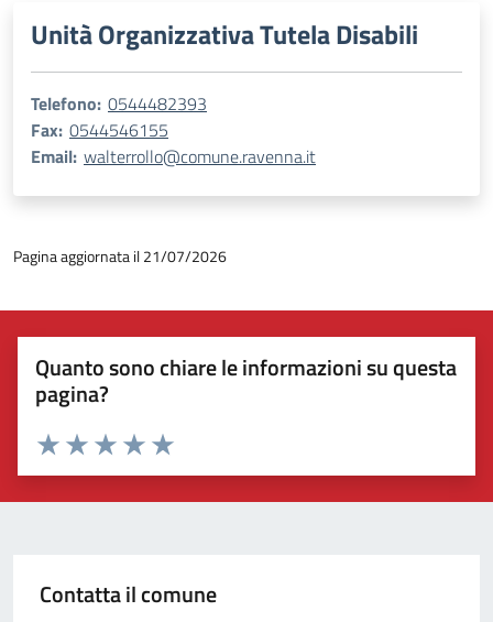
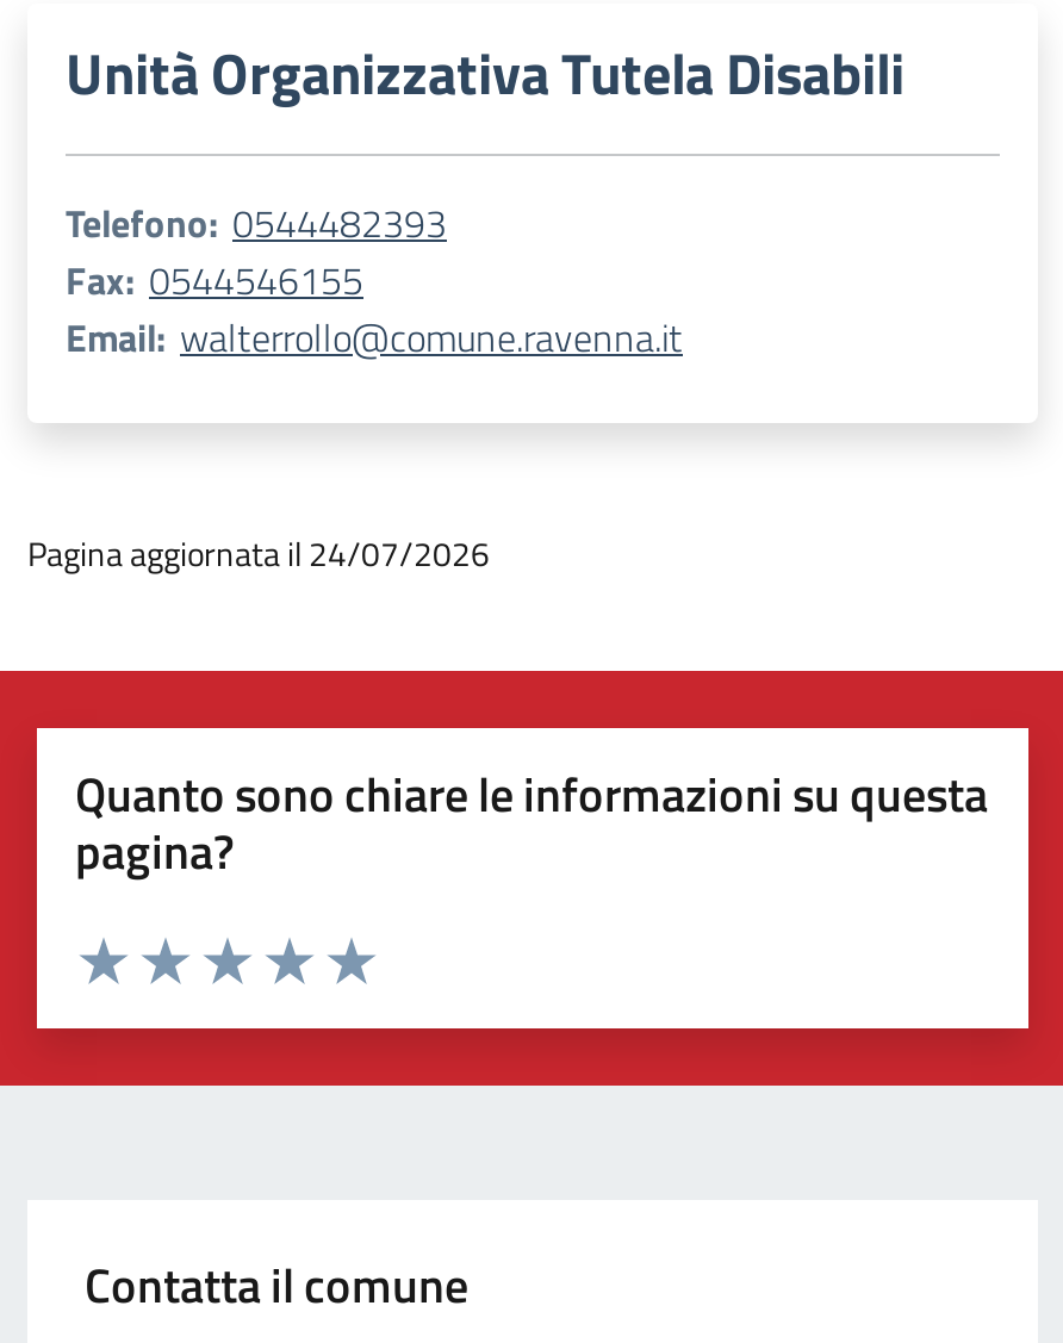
- Pagina aggiornata il 21/07/2026
+ Pagina aggiornata il 24/07/2026
